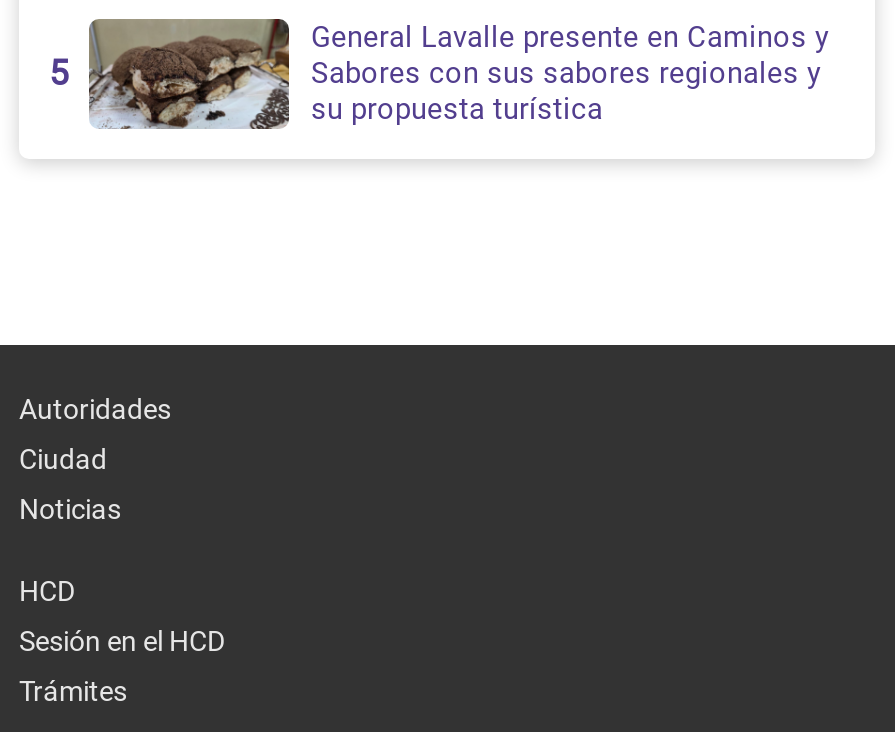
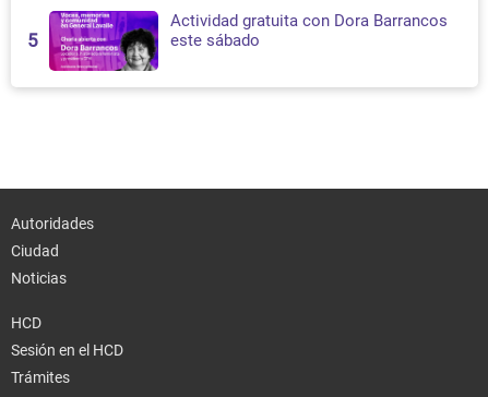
- [image]
- General Lavalle presente en Caminos y
- Sabores con sus sabores regionales y
- su propuesta turística
+ [image]
+ Actividad gratuita con Dora Barrancos
+ este sábado
